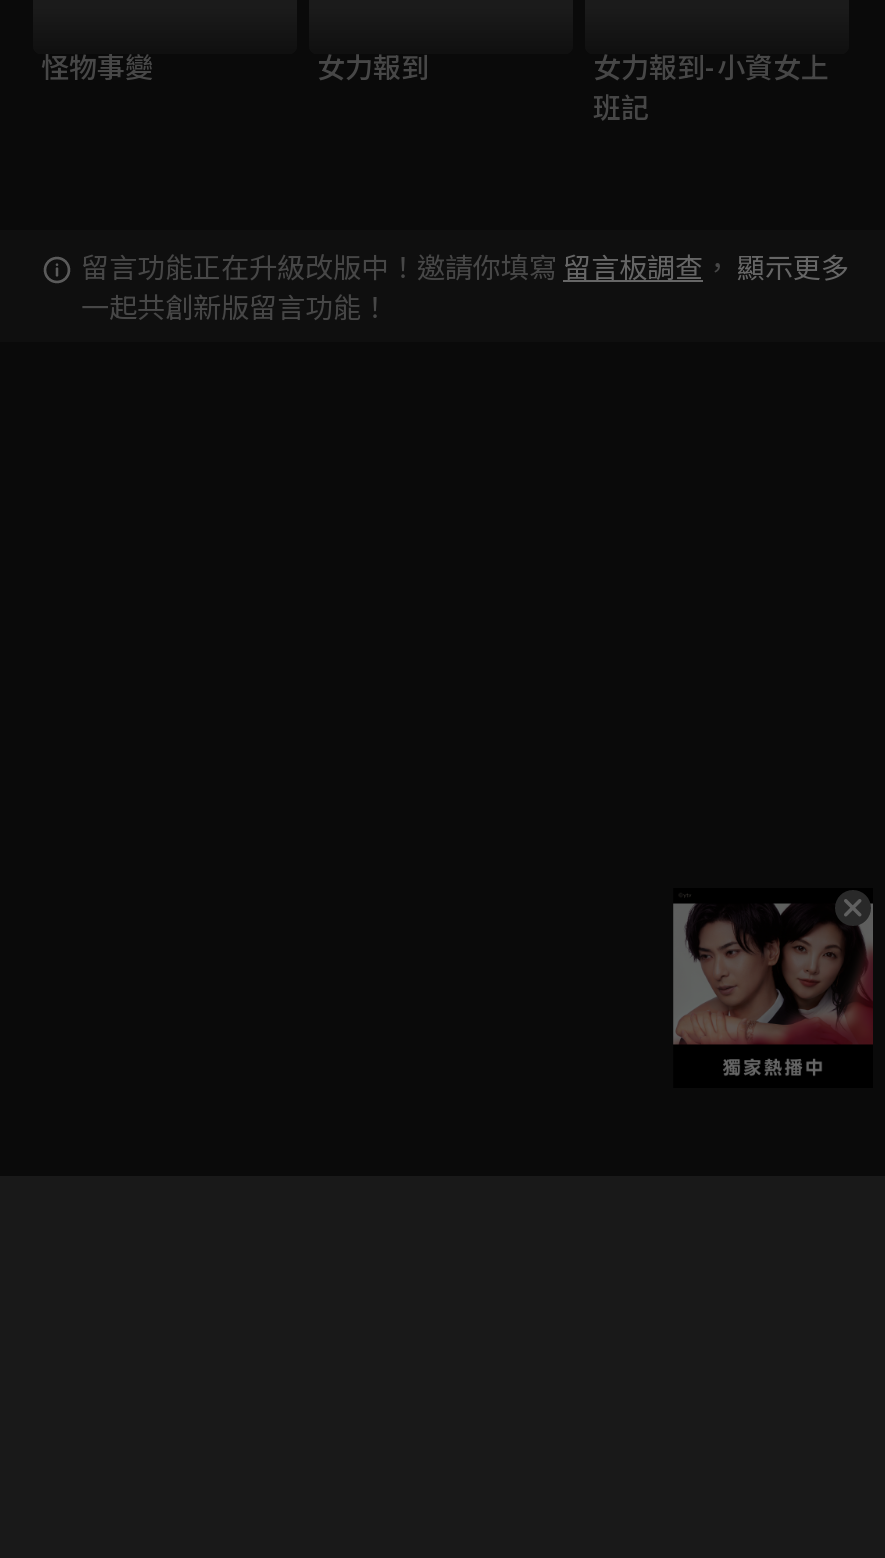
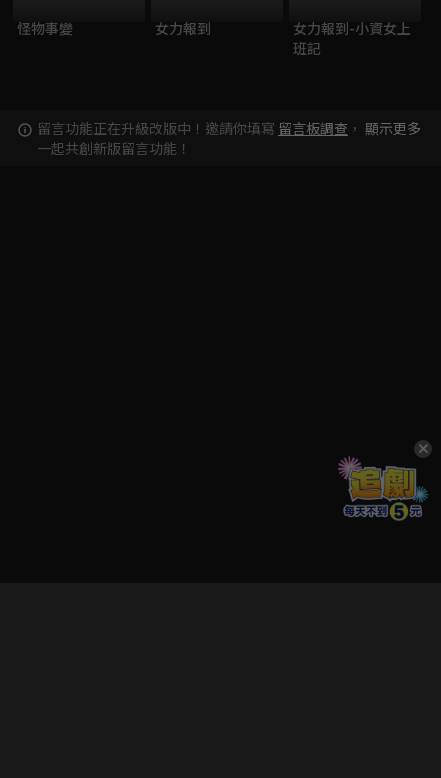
- [image]
+ [image]
